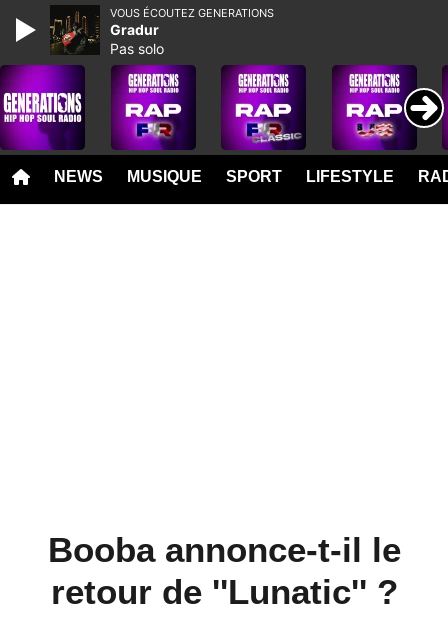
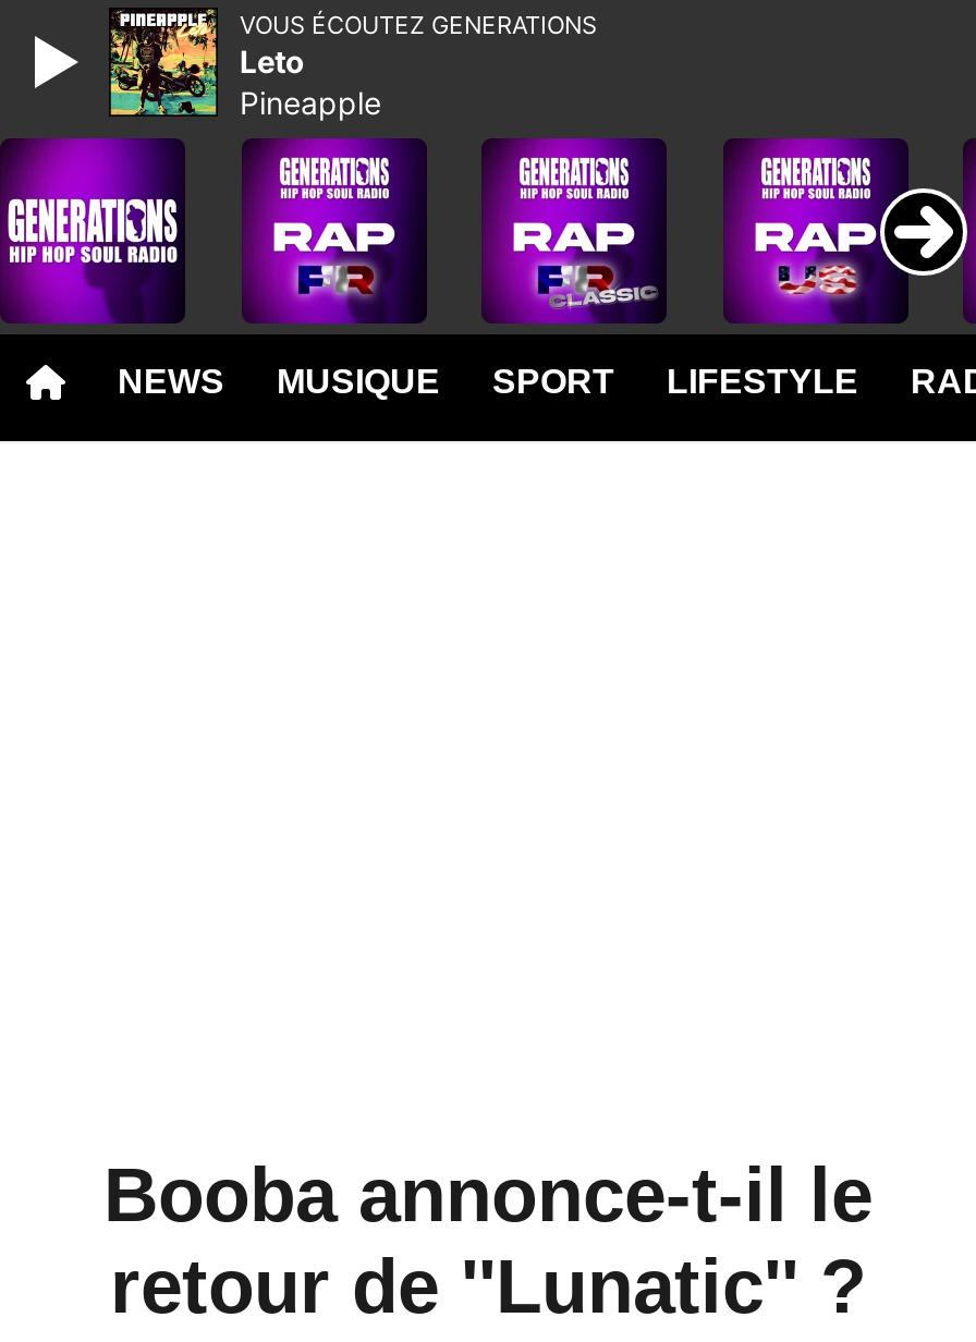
- [image]
- Gradur
- Pas solo
+ [image]
+ Leto
+ Pineapple
